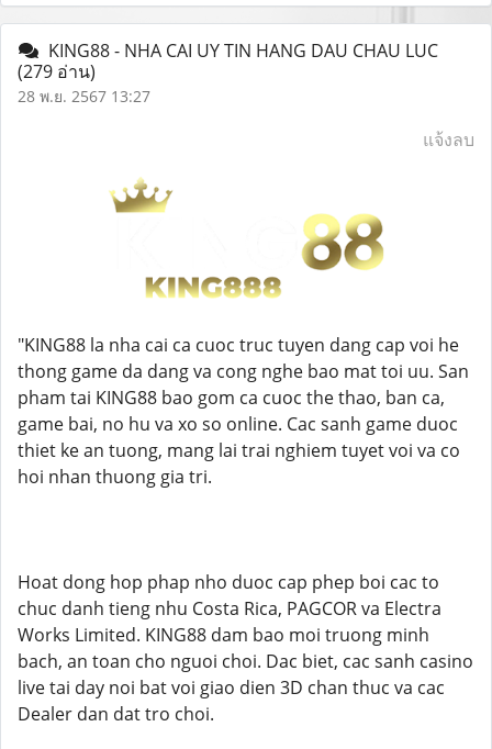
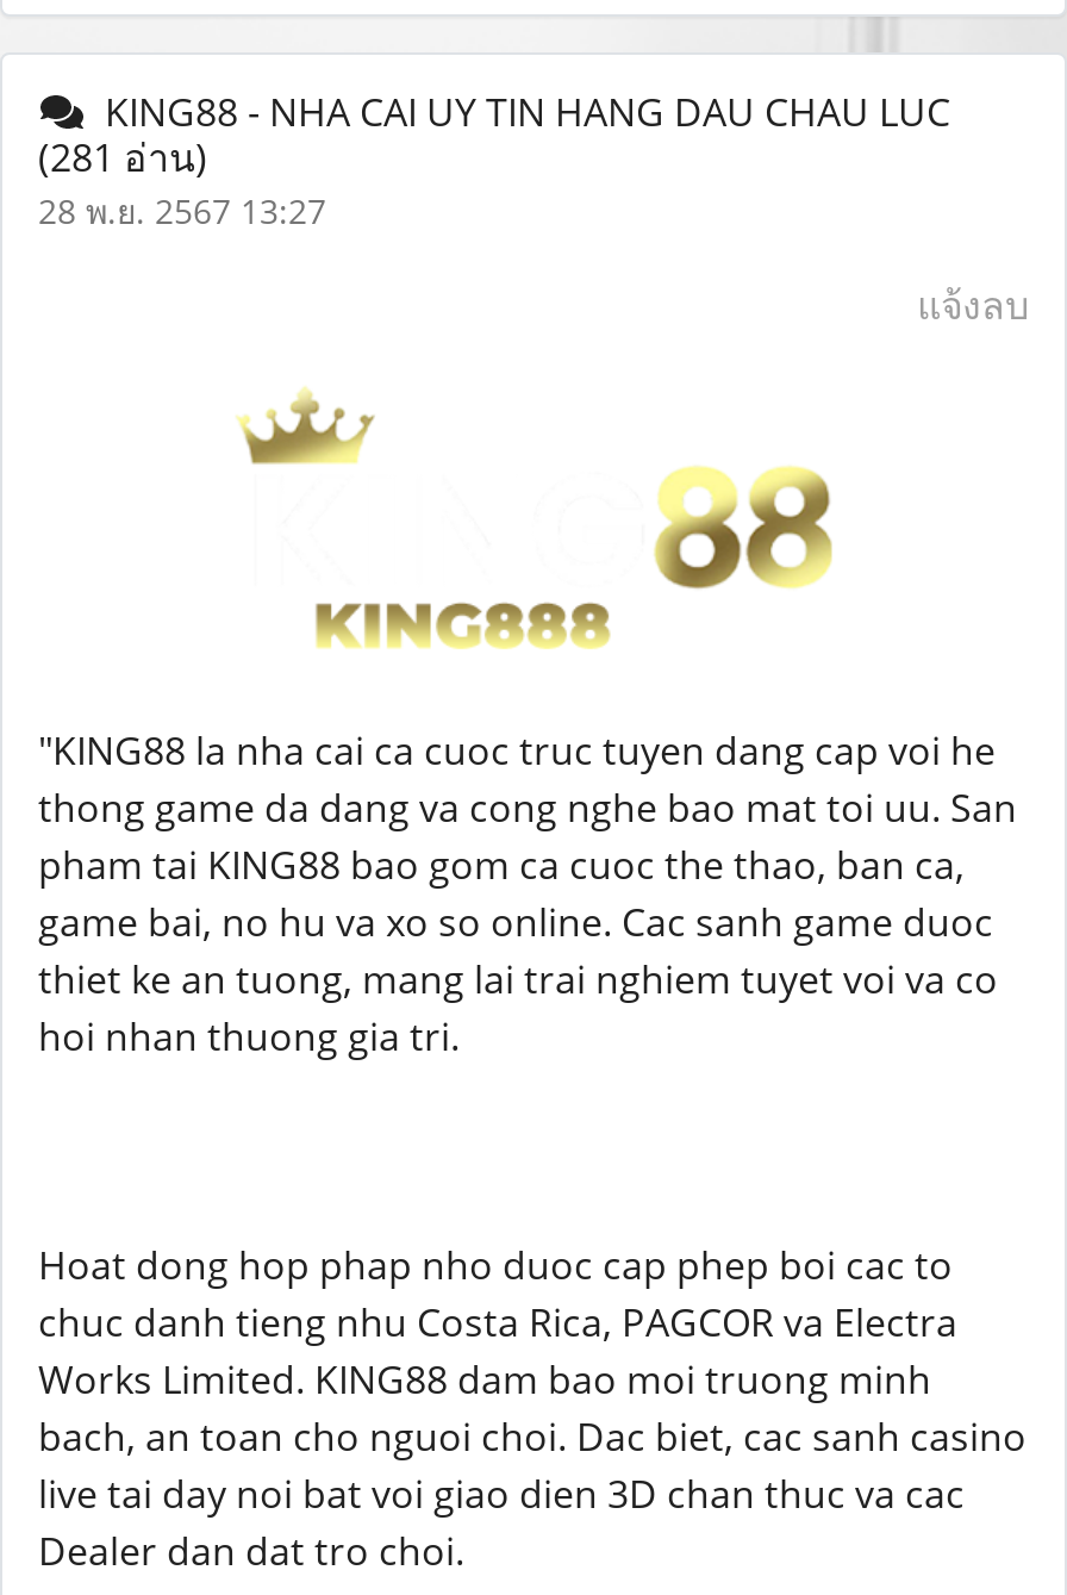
- (279 อ่าน)
+ (281 อ่าน)
